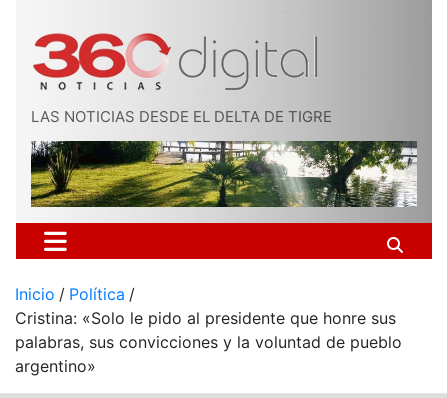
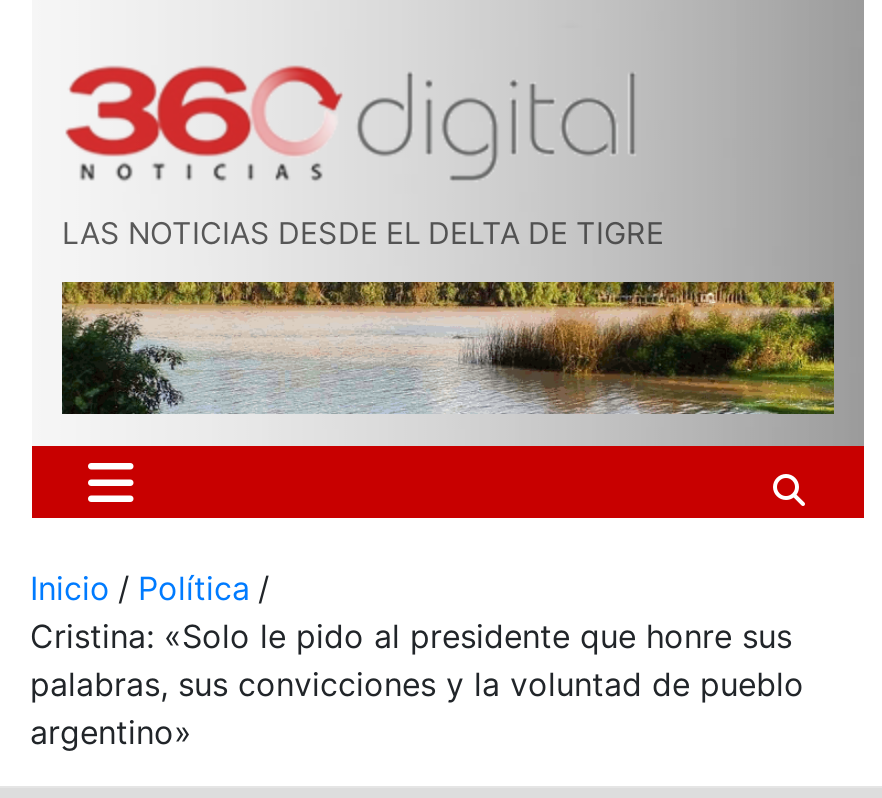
- [image]
+ [image]
